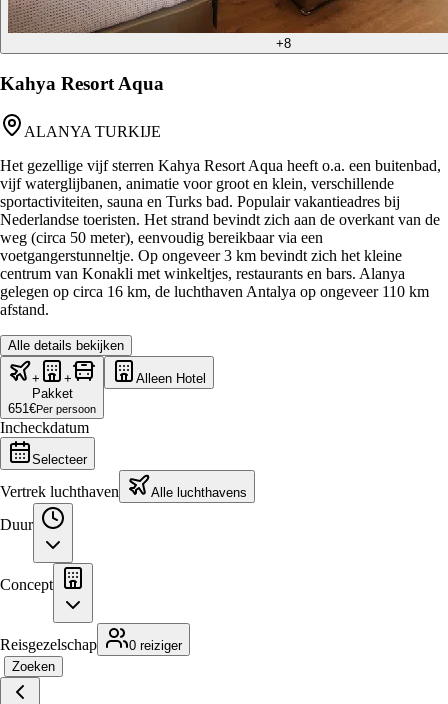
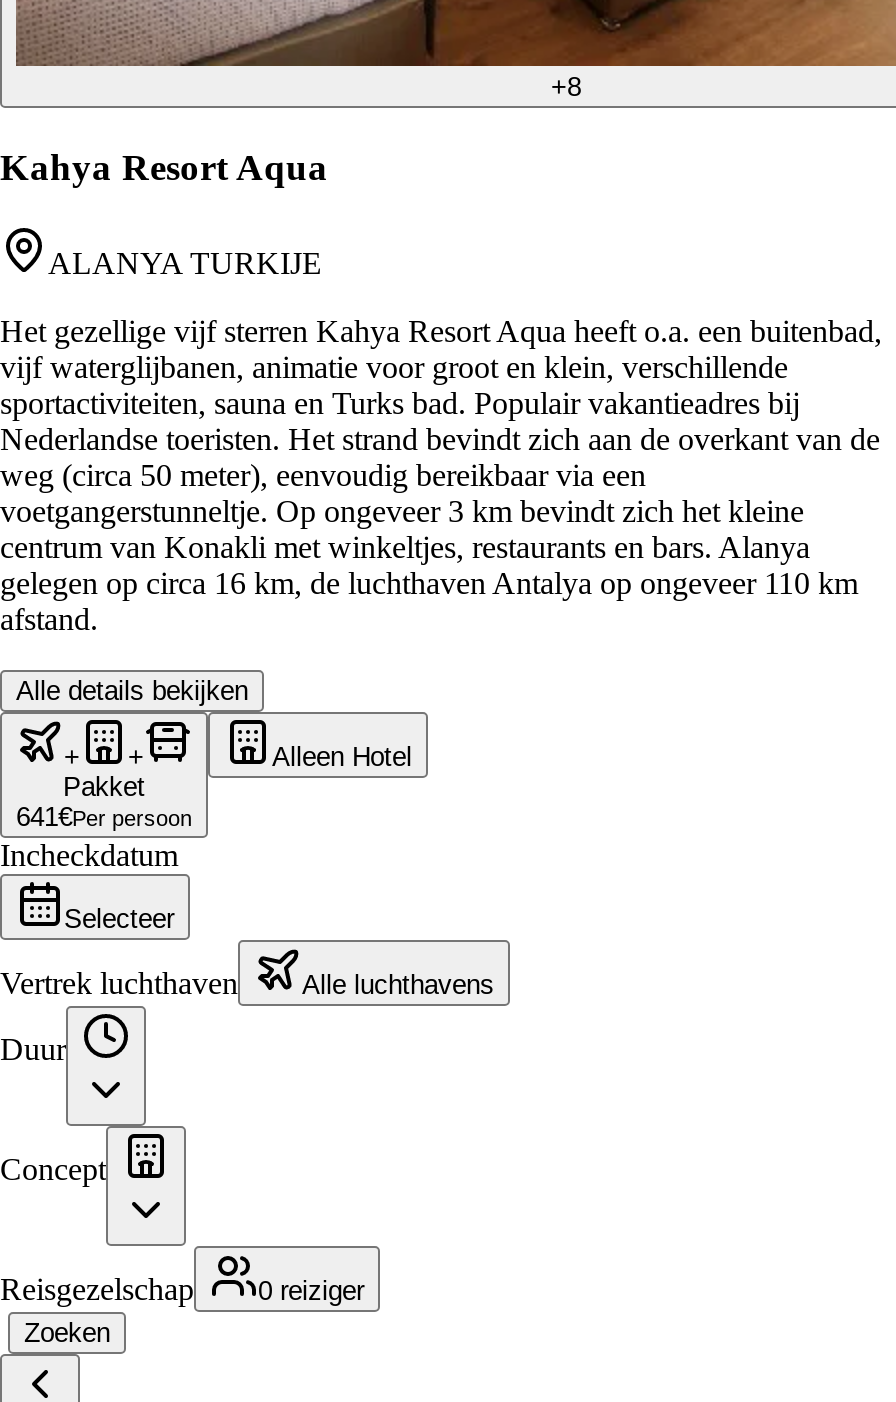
- 651€Per persoon
+ 641€Per persoon
